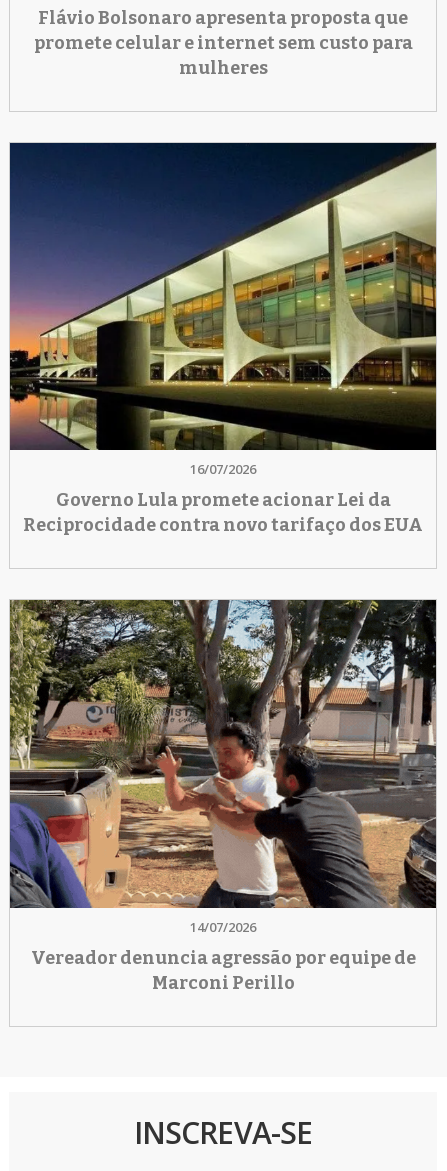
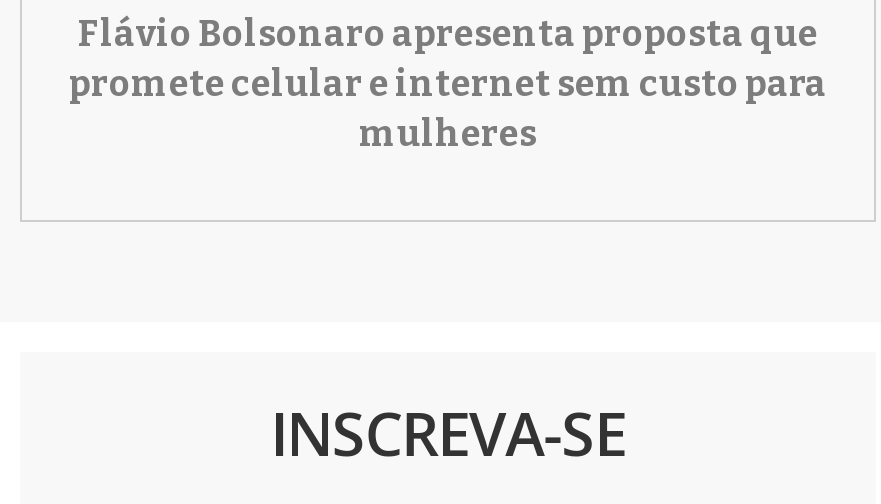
- [image]
- 16/07/2026
- Governo Lula promete acionar Lei da
- Reciprocidade contra novo tarifaço dos EUA

- [image]
- 14/07/2026
- Vereador denuncia agressão por equipe de
- Marconi Perillo
